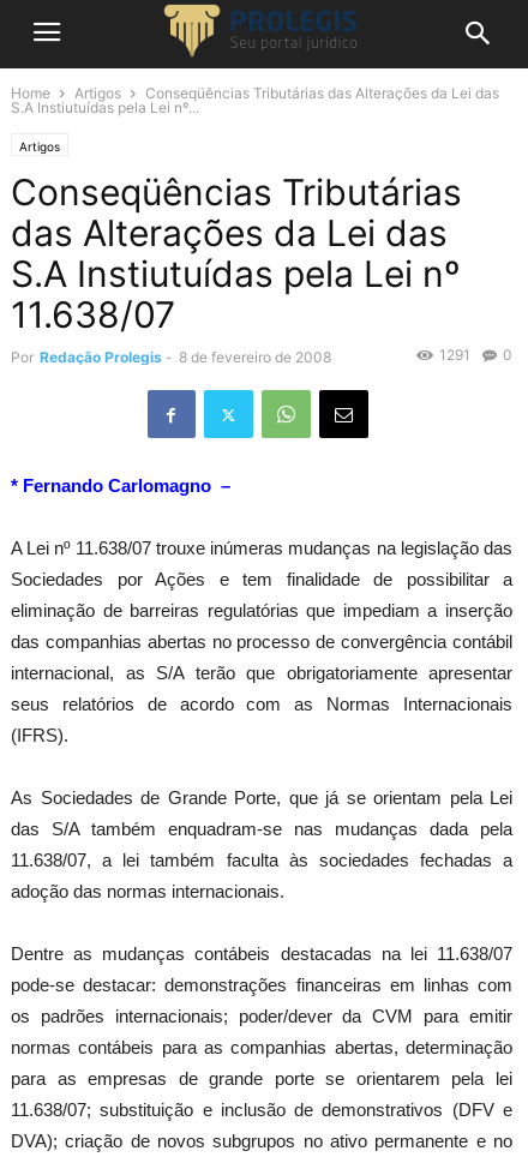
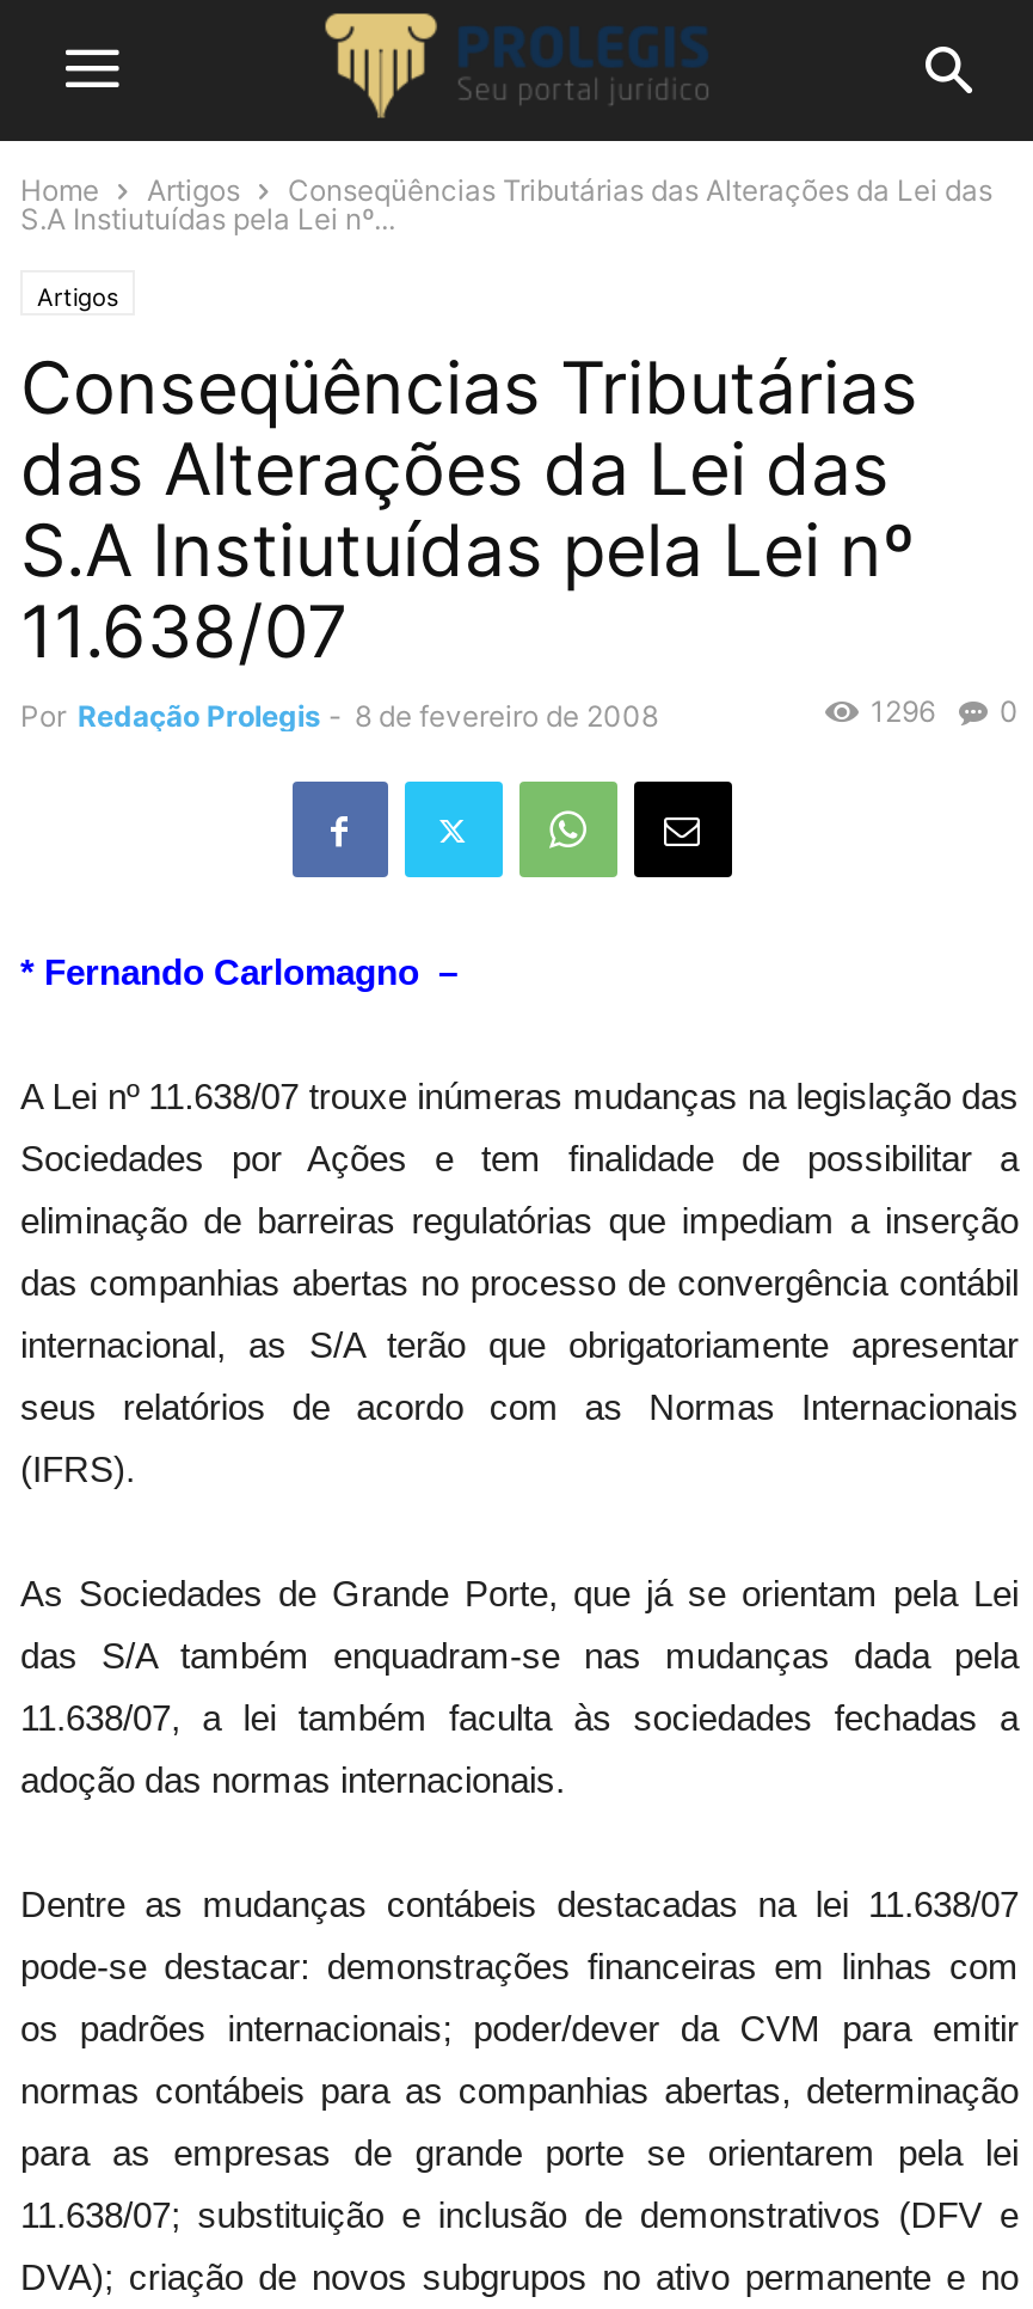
- 1291 0
+ 1296 0
